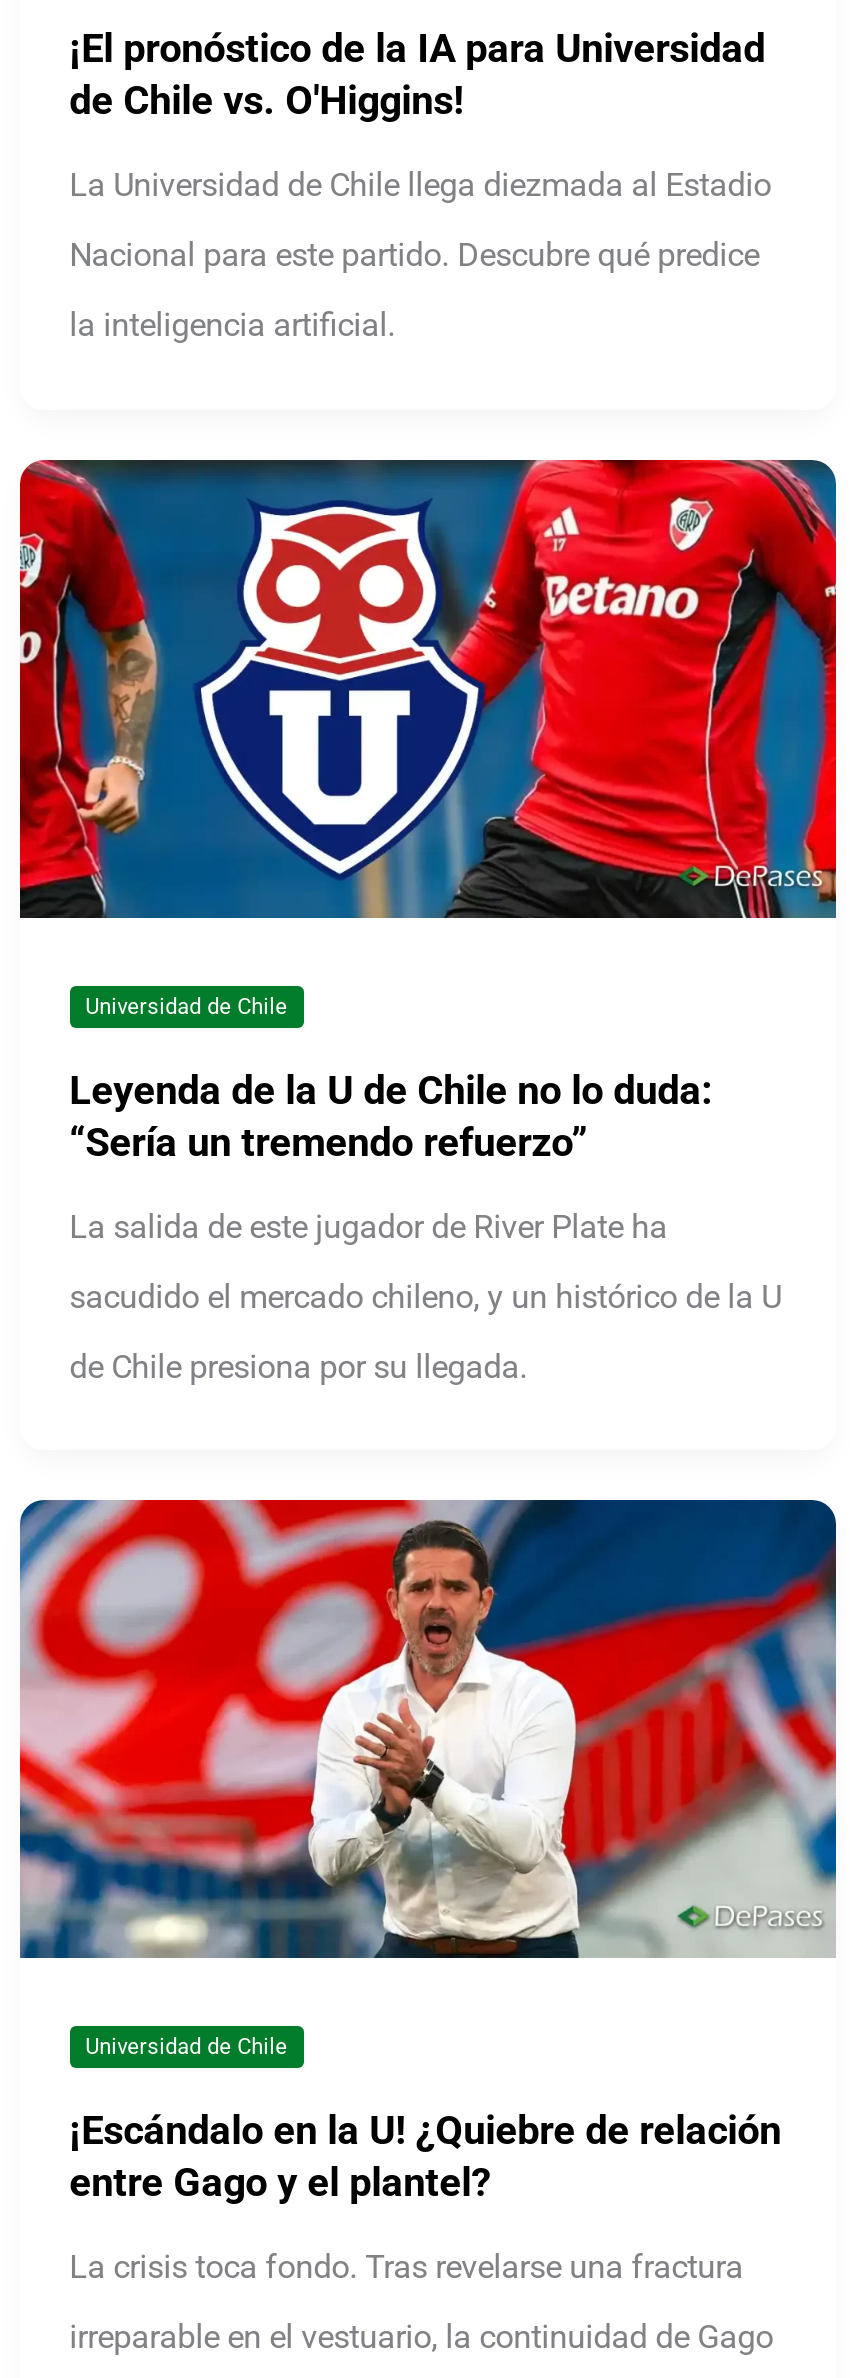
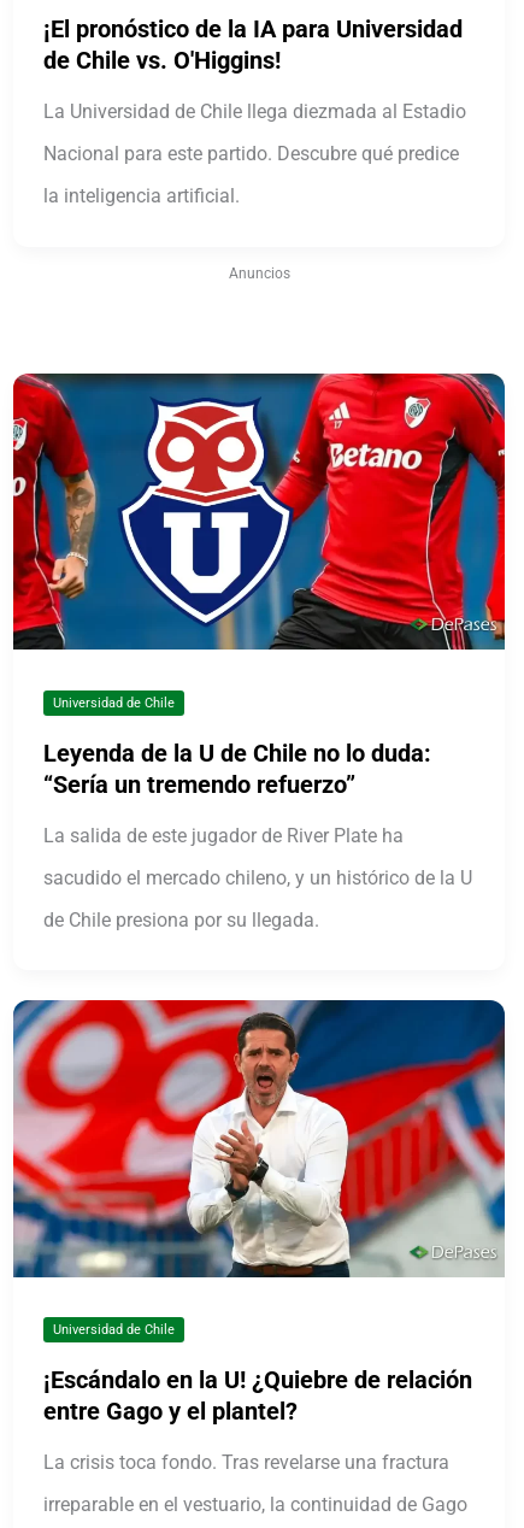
+ Anuncios
